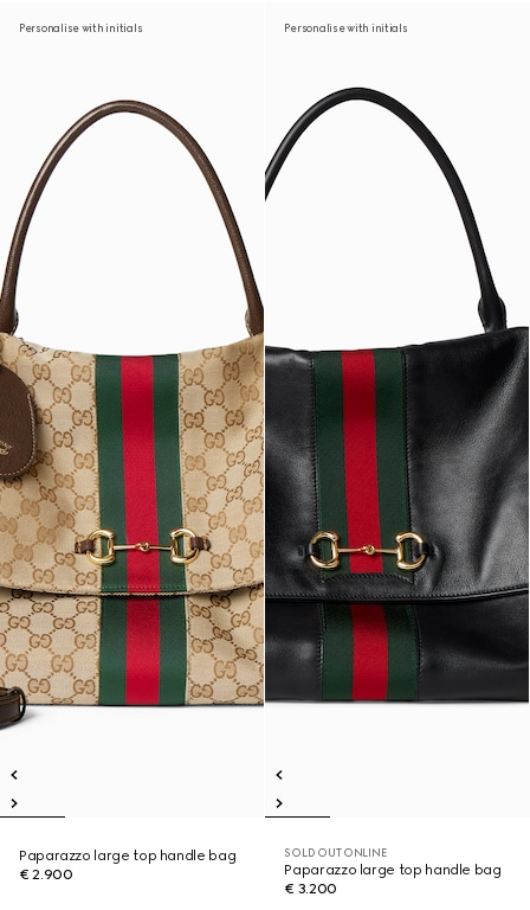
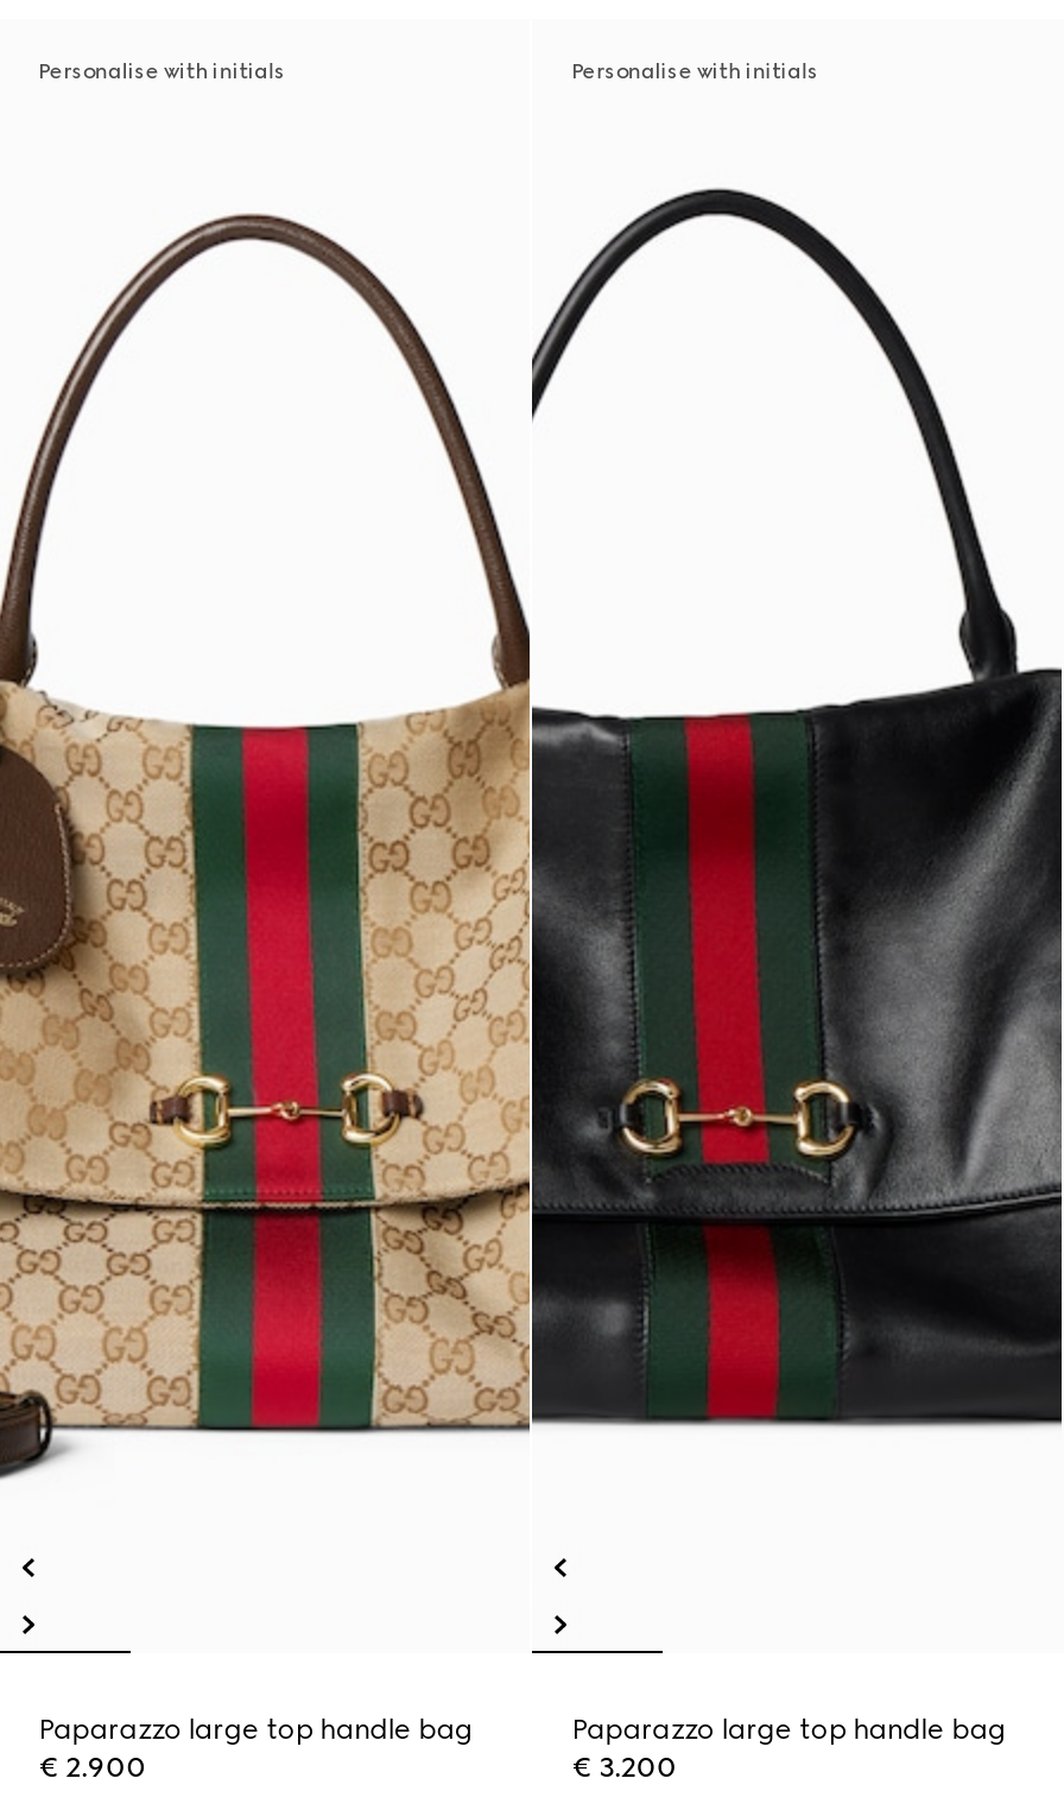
- SOLD OUT ONLINE
